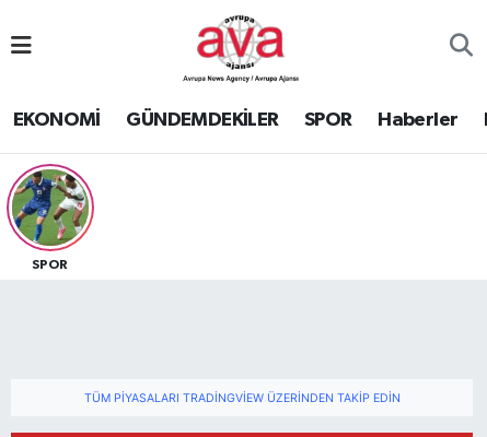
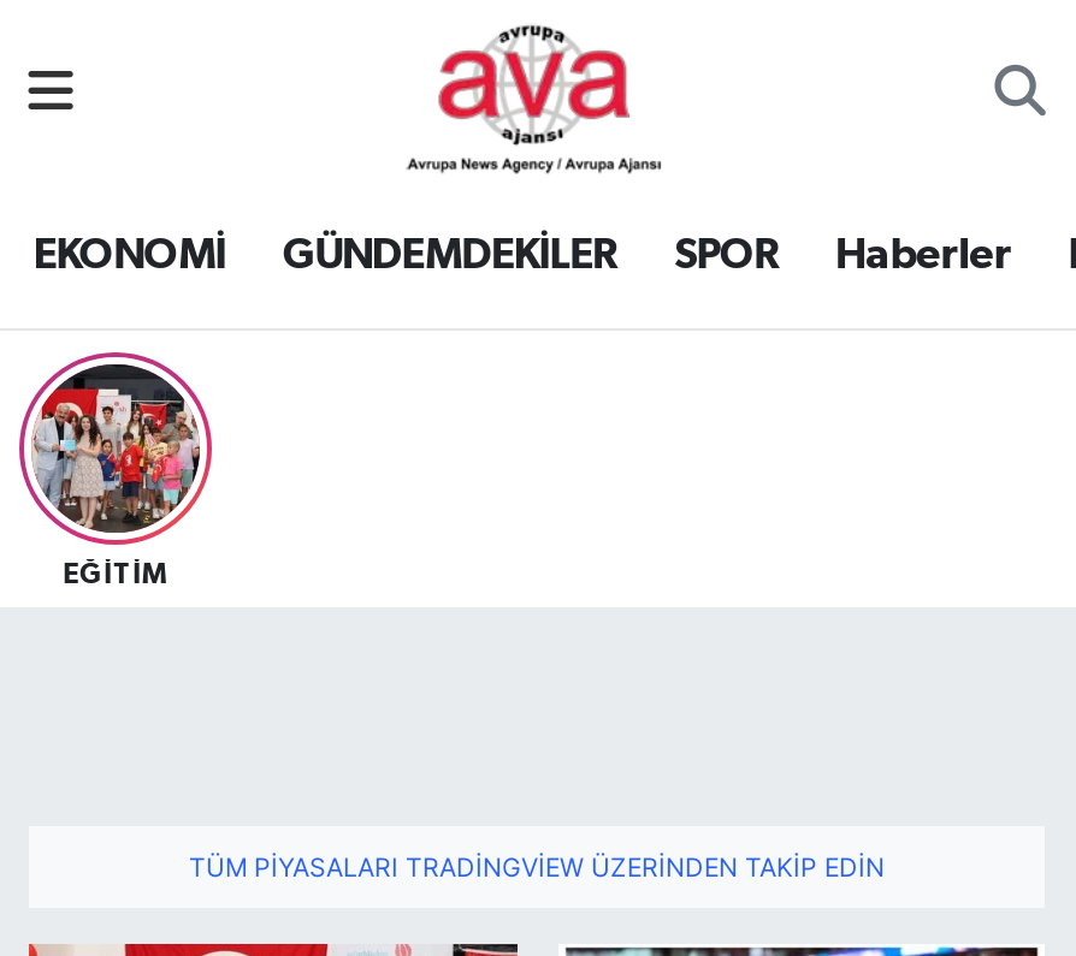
- [image]
- SPOR
+ [image]
+ EĞİTİM
